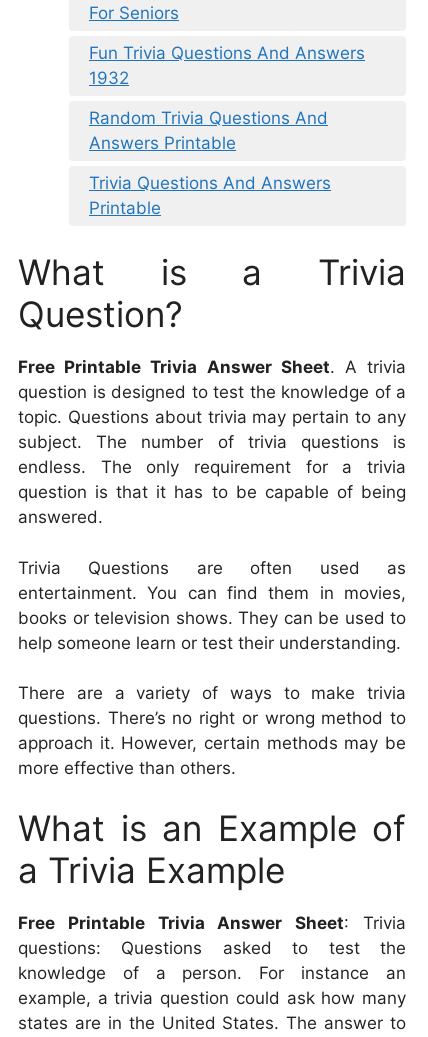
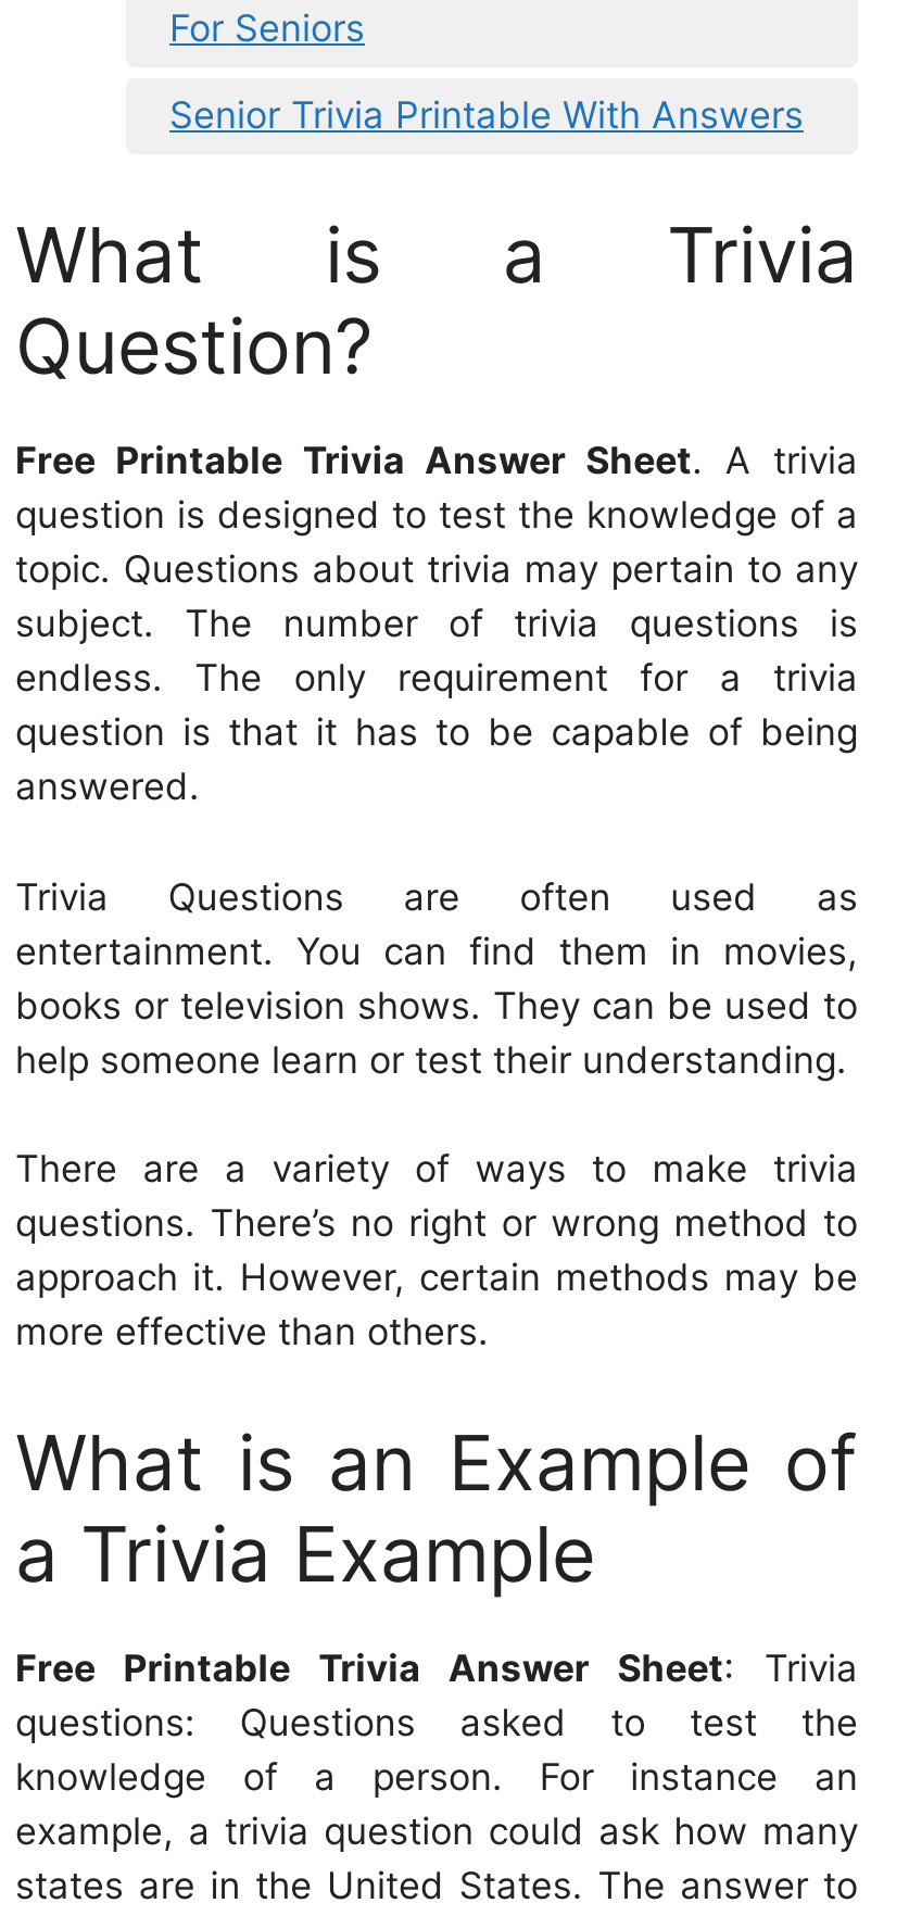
- Fun Trivia Questions And Answers
- 1932
- Random Trivia Questions And
- Answers Printable
- Trivia Questions And Answers
- Printable
+ Senior Trivia Printable With Answers
